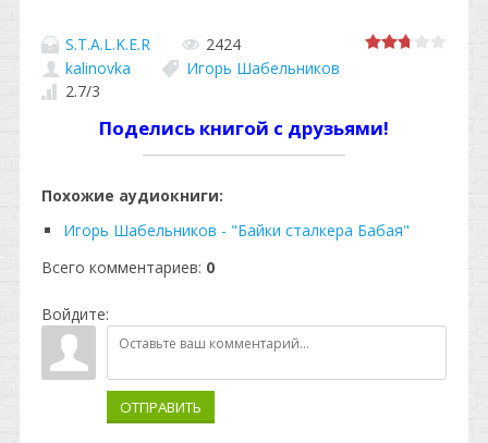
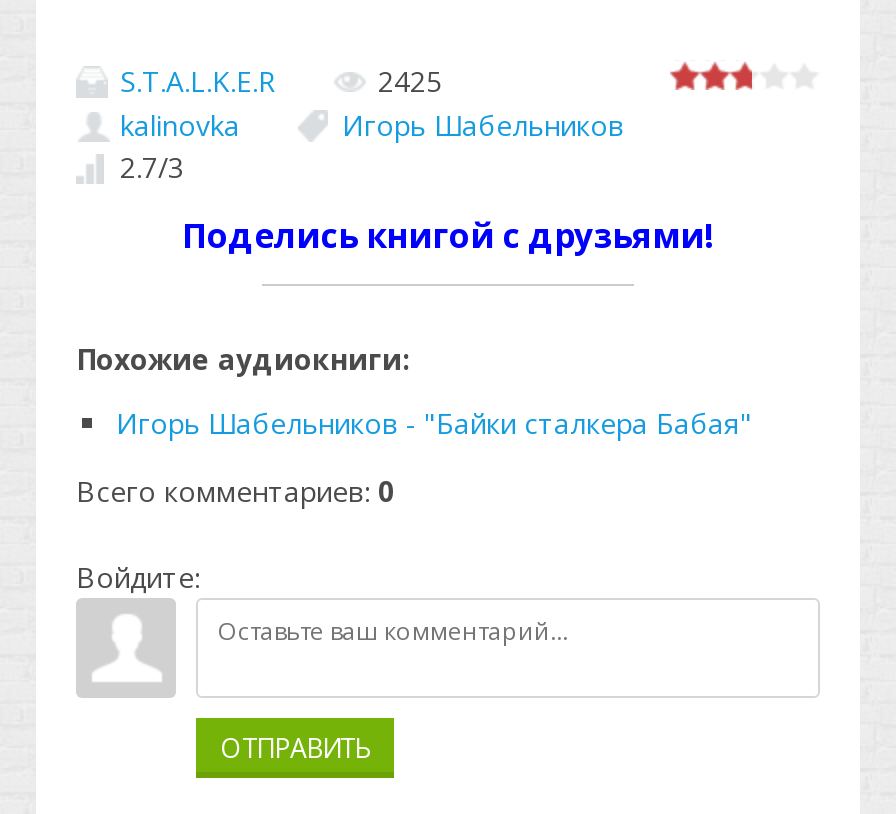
- 2424
+ 2425
